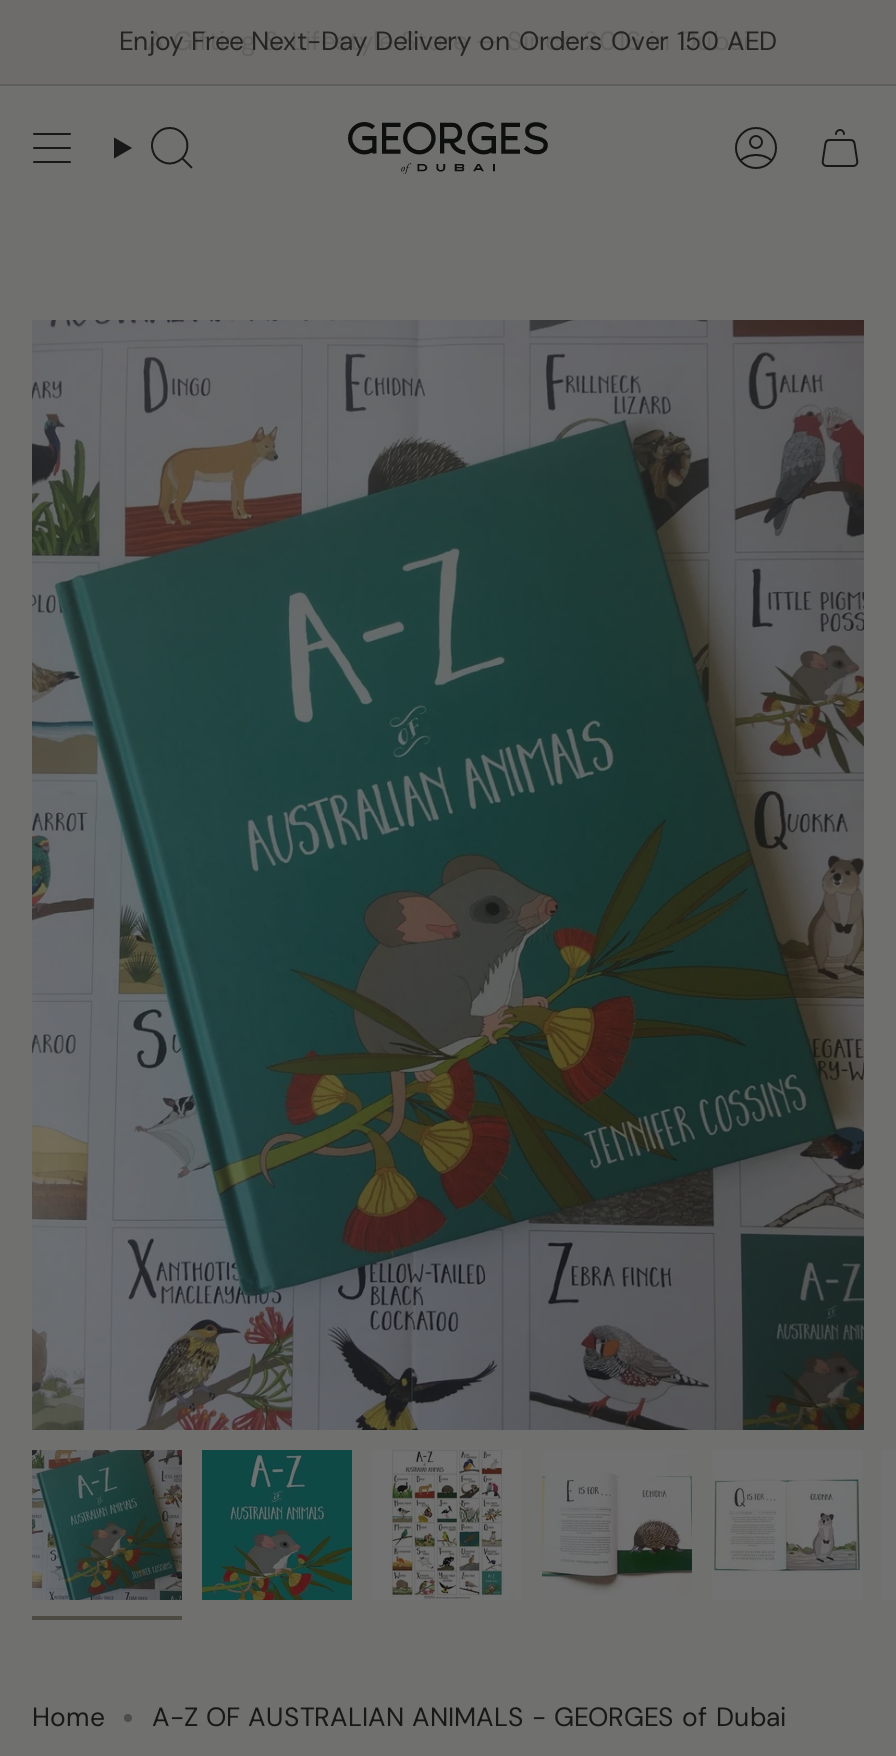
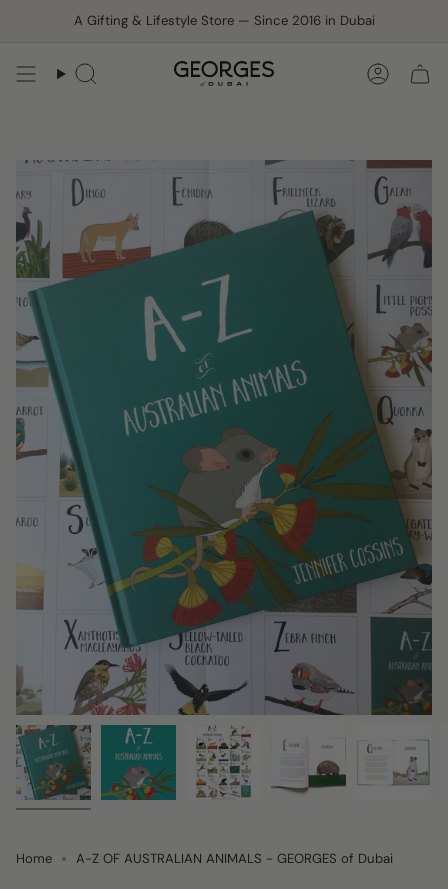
- Enjoy Free Next-Day Delivery on Orders Over 150 AED
+ A Gifting & Lifestyle Store — Since 2016 in Dubai
